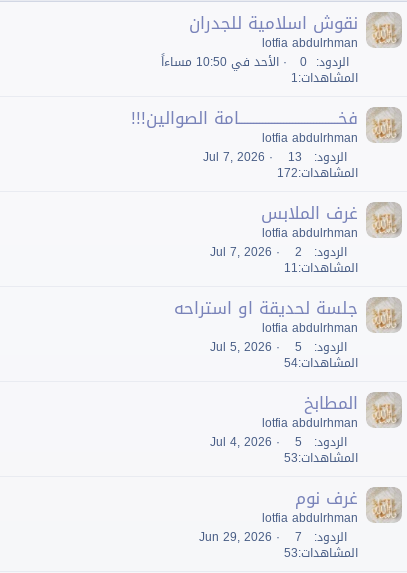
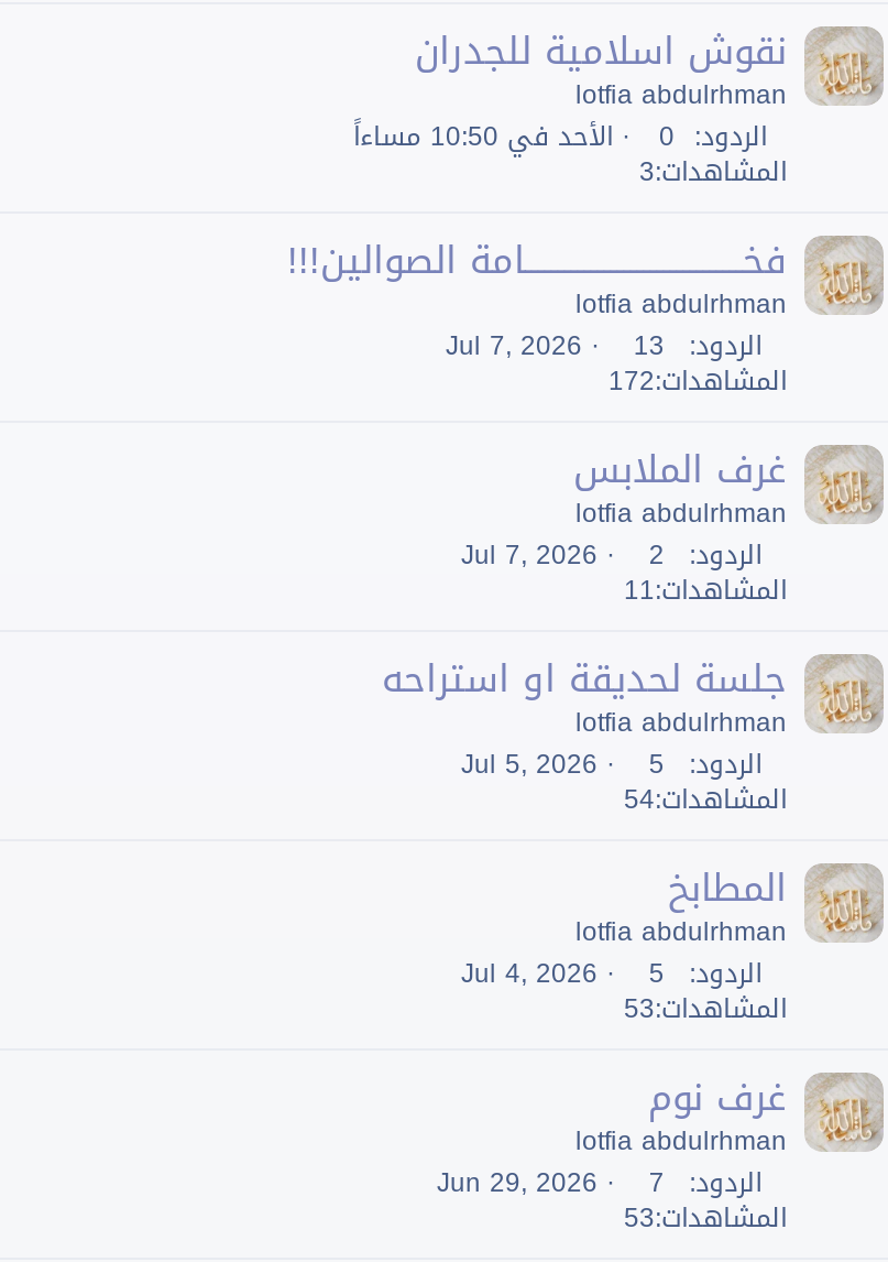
- المشاهدات 1
+ المشاهدات 3
